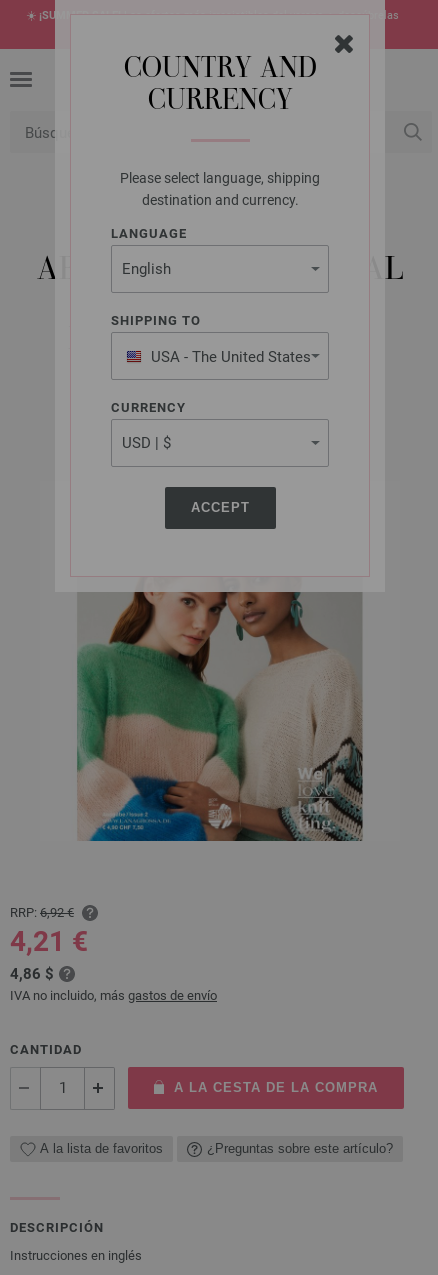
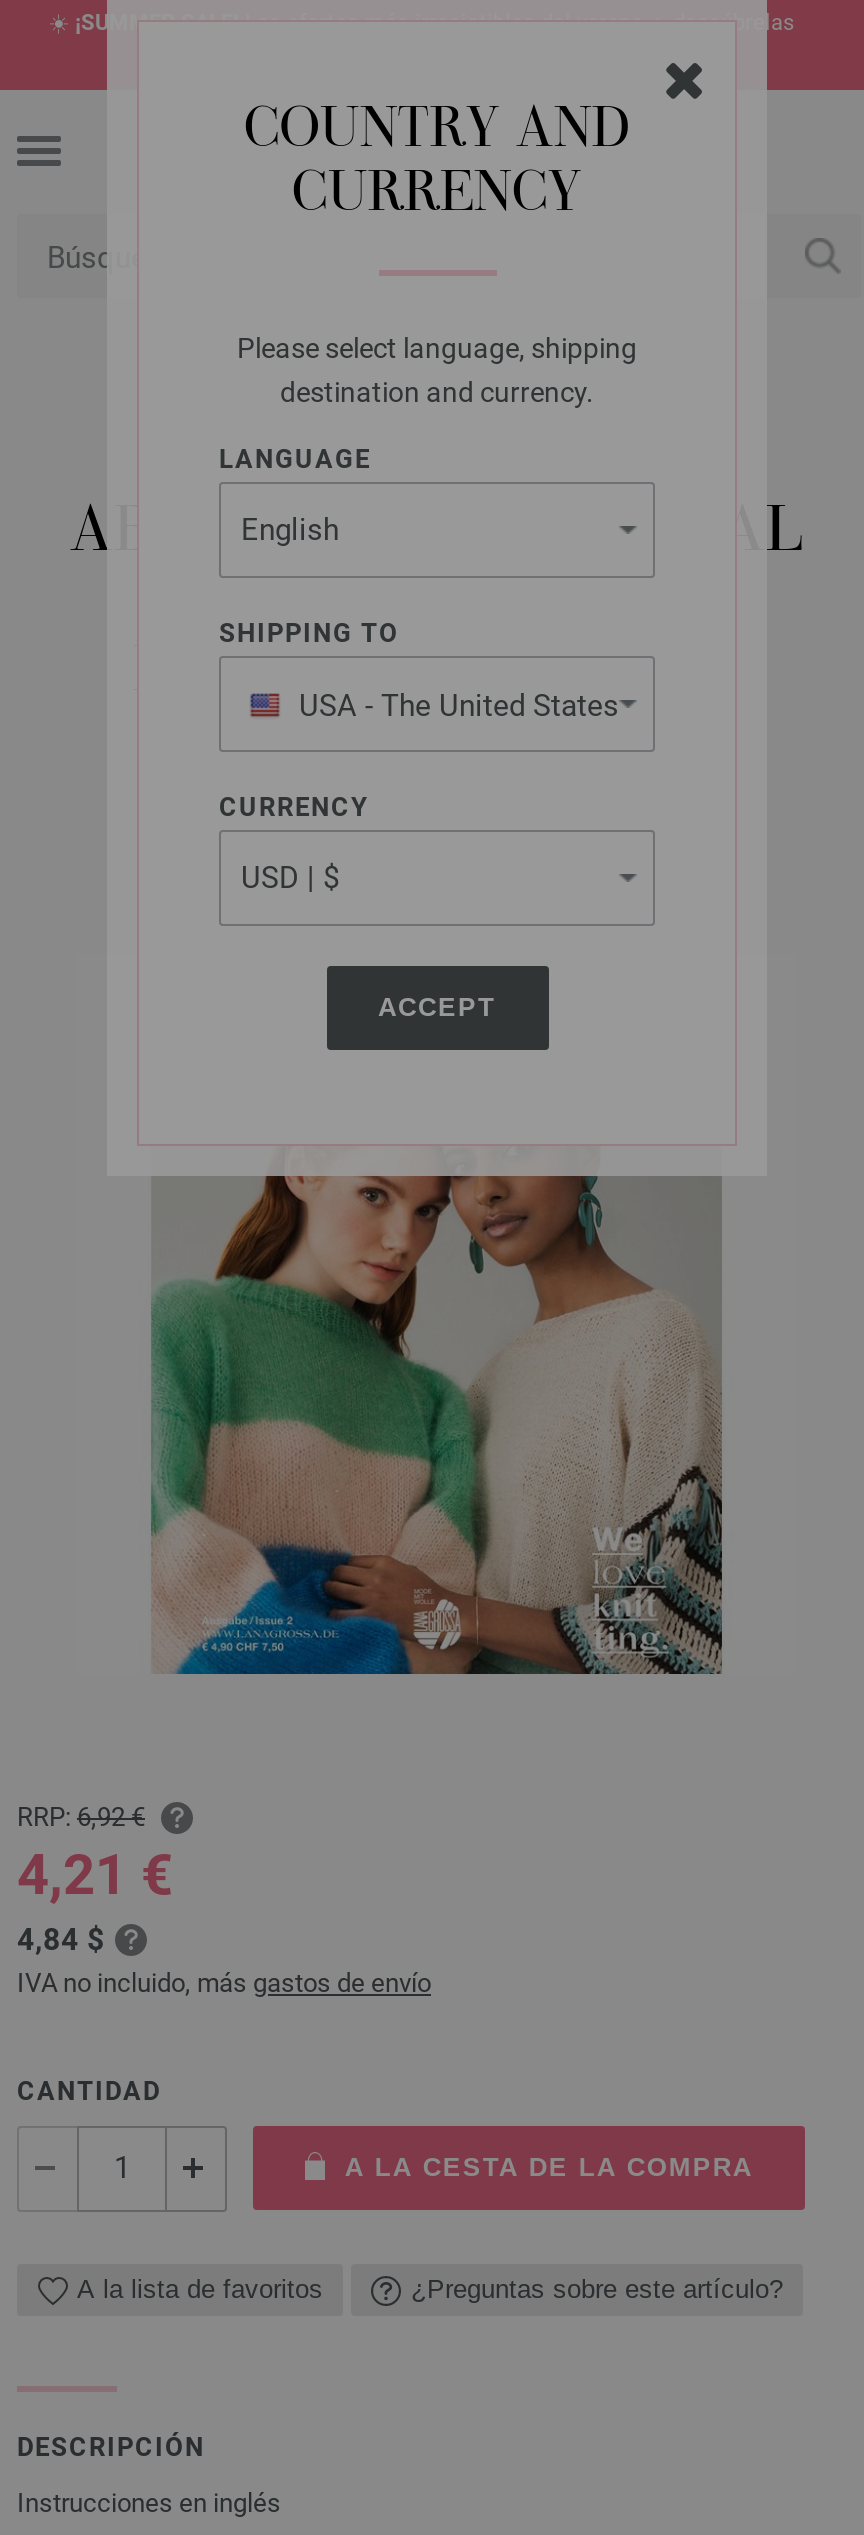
- 4,86 $
+ 4,84 $
